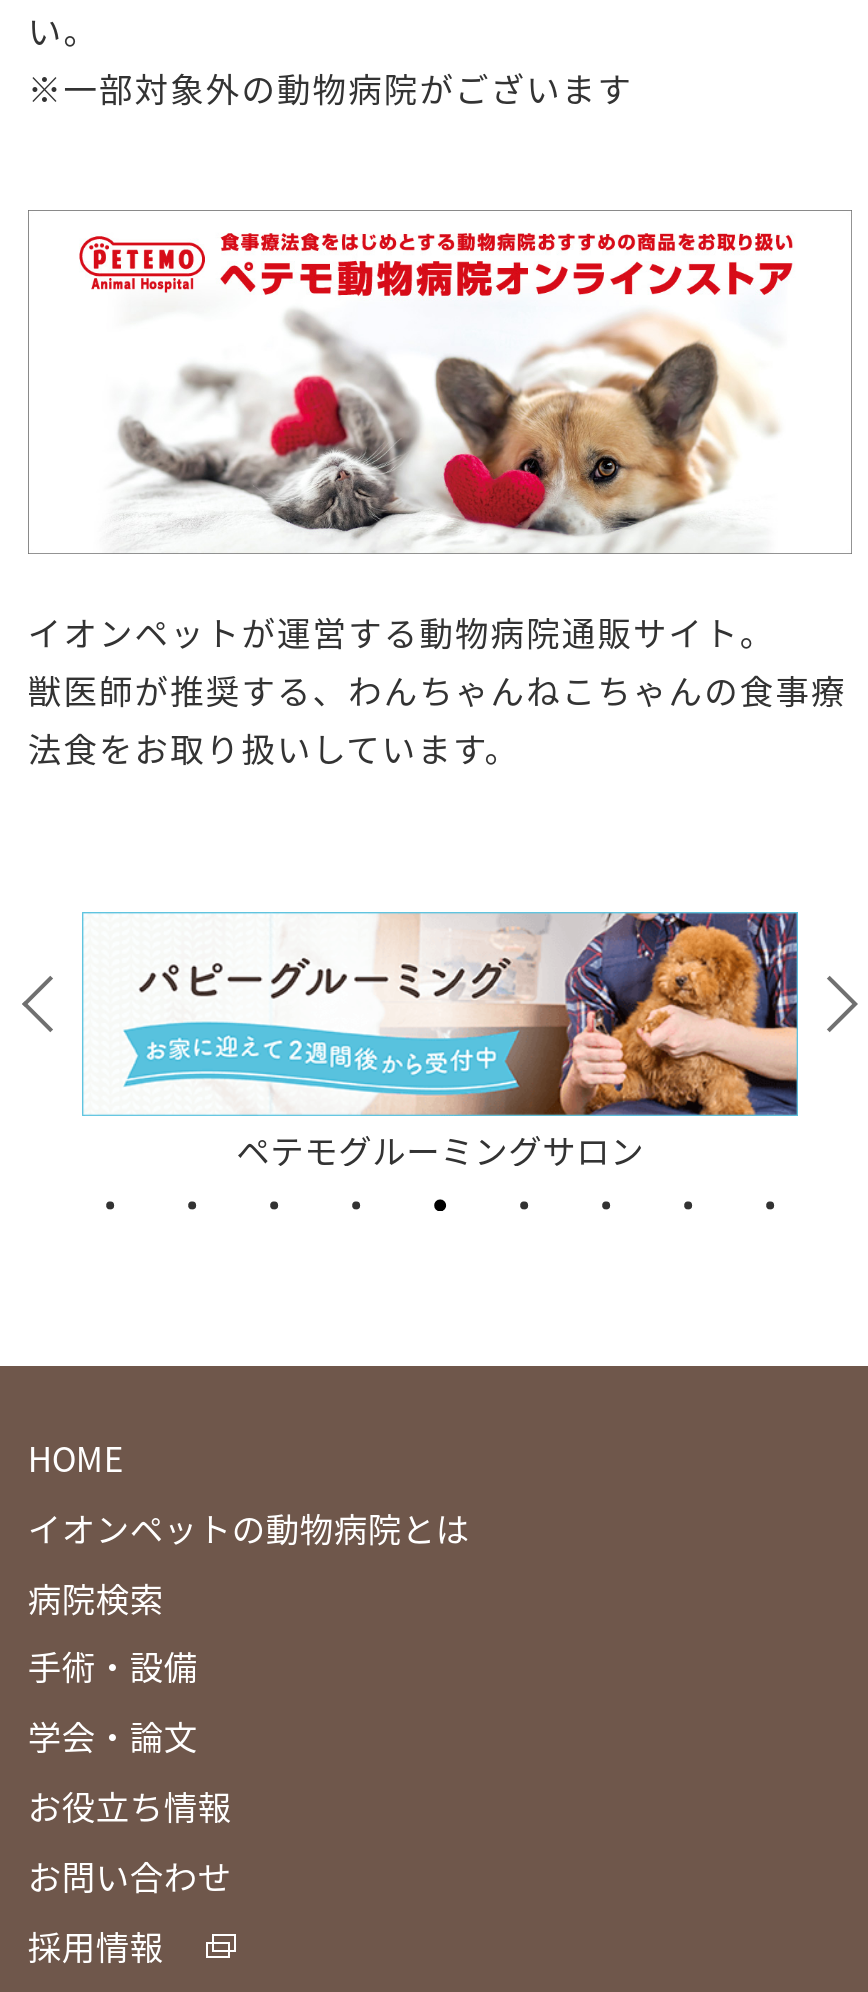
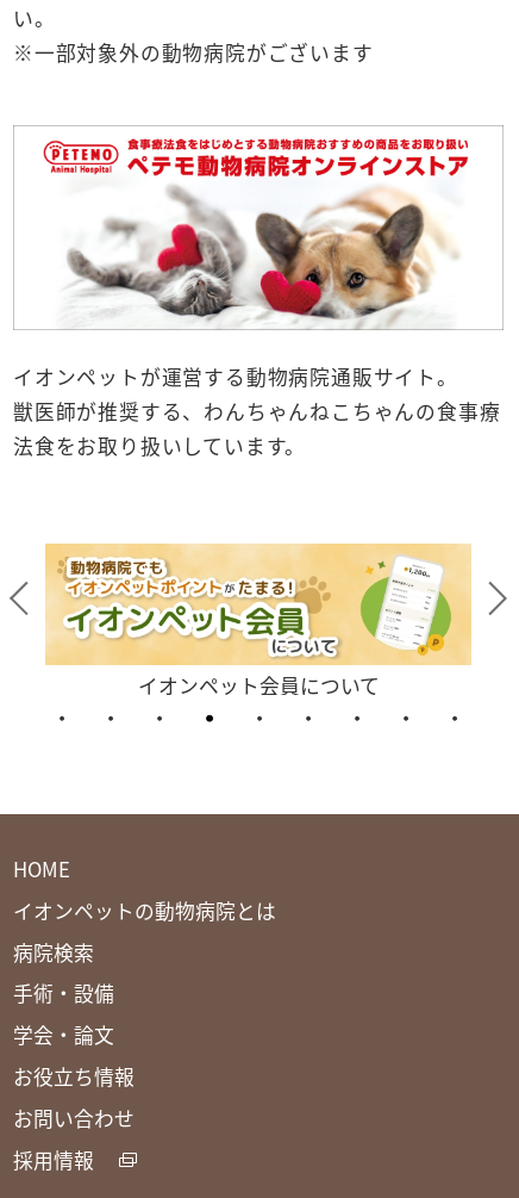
- [image]
- ペテモグルーミングサロン
+ [image]
+ イオンペット会員について
